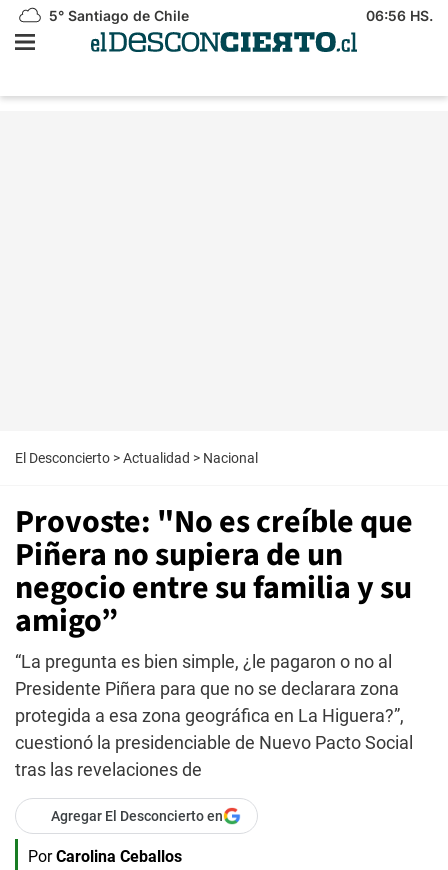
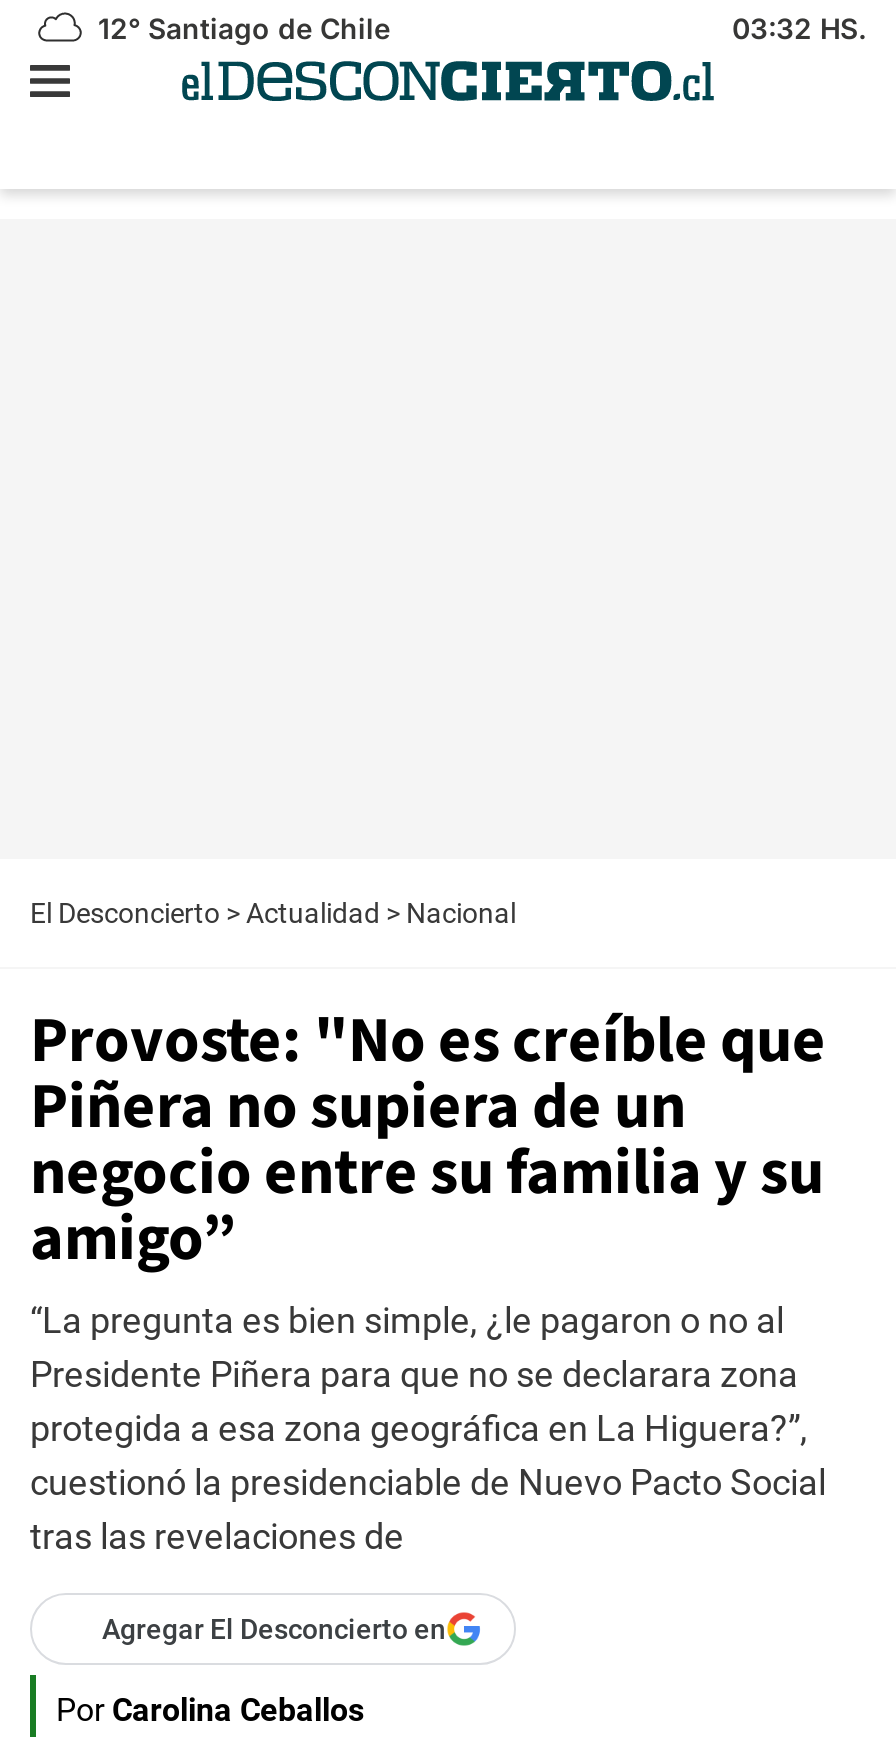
- 5° Santiago de Chile
+ 12° Santiago de Chile

- 06:56 HS.
+ 03:32 HS.
